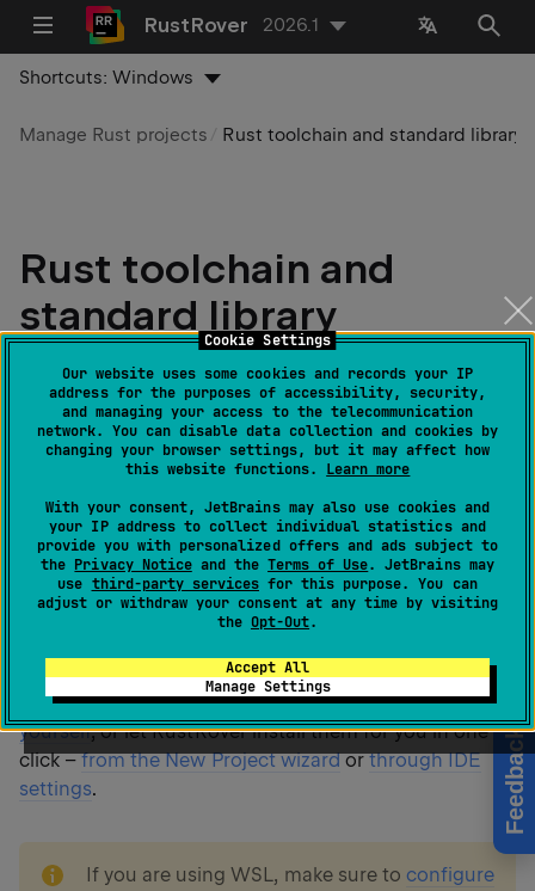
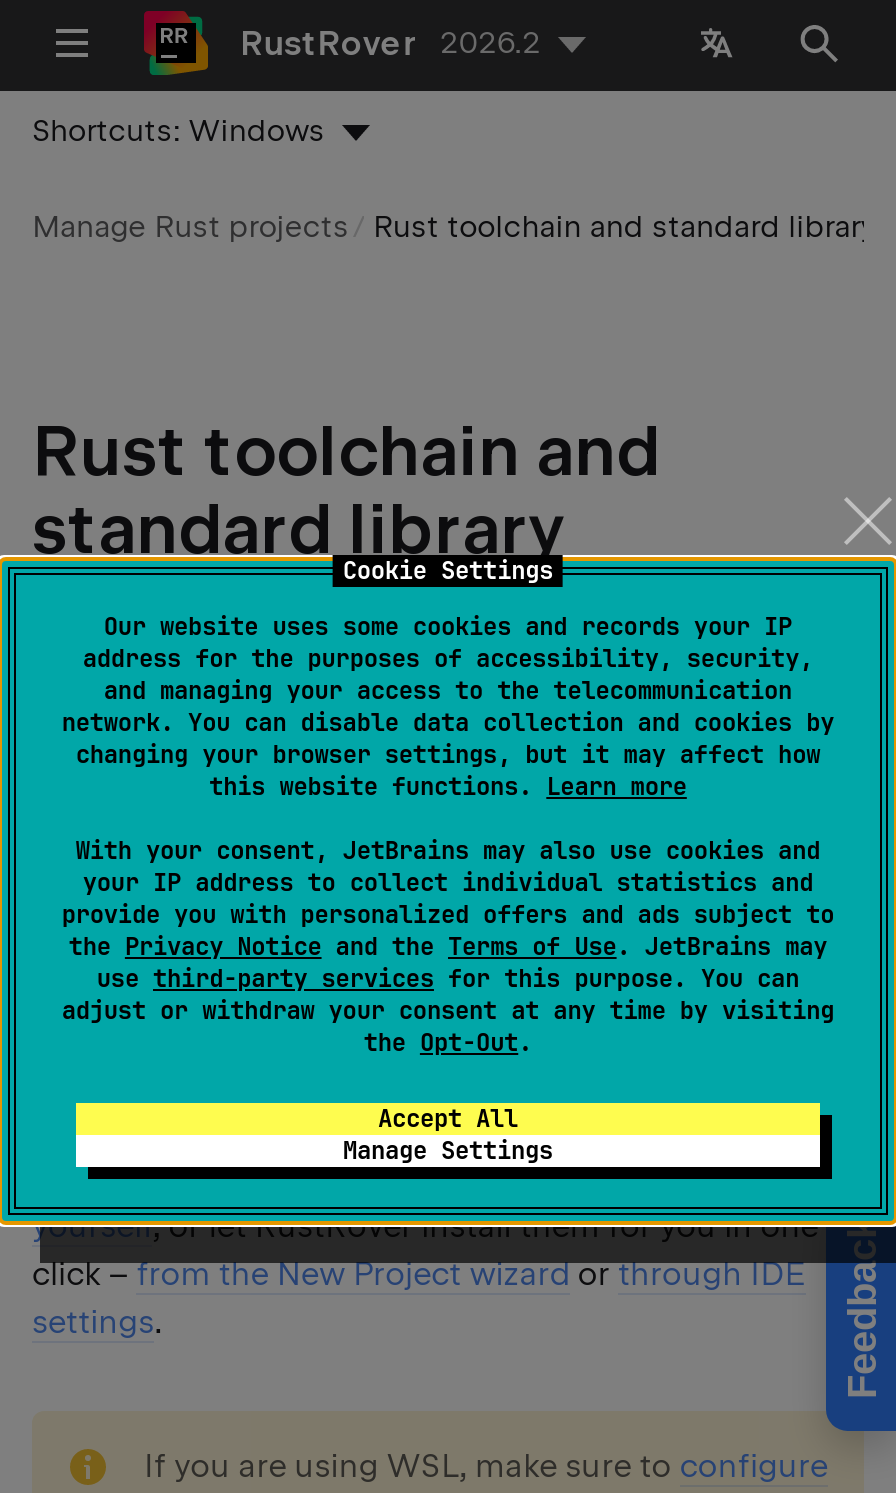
- RustRover 2026.1
+ RustRover 2026.2
